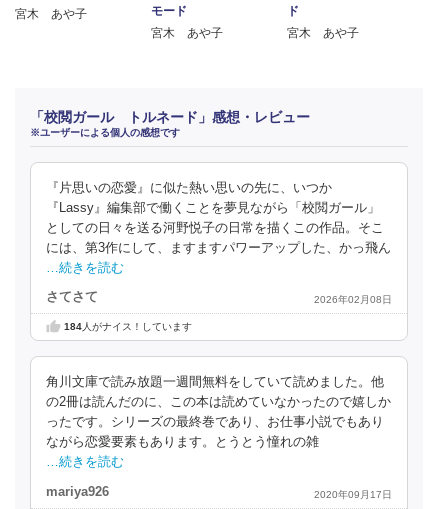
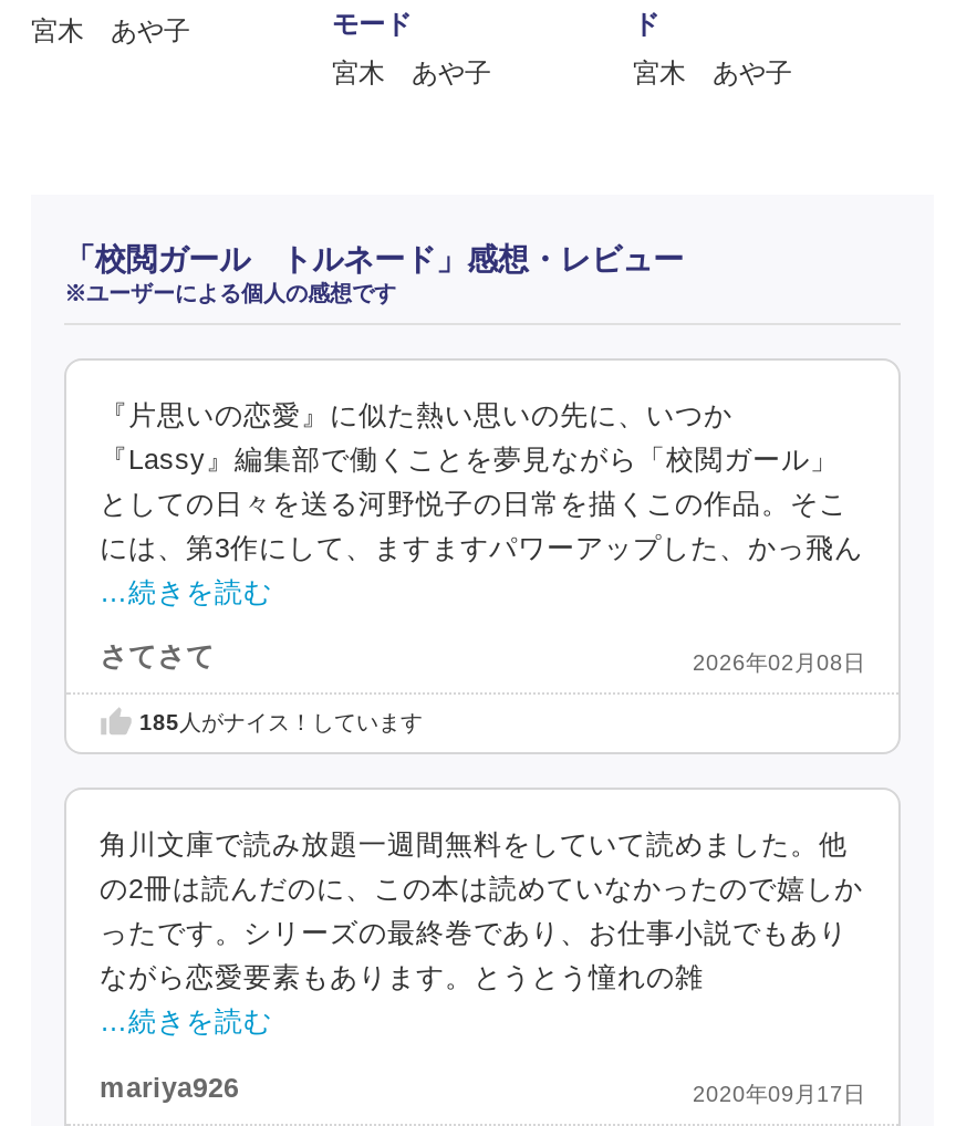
- 184人がナイス！しています
+ 185人がナイス！しています
